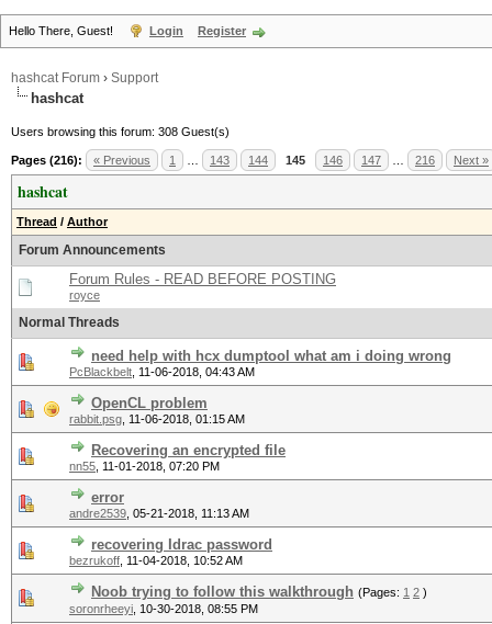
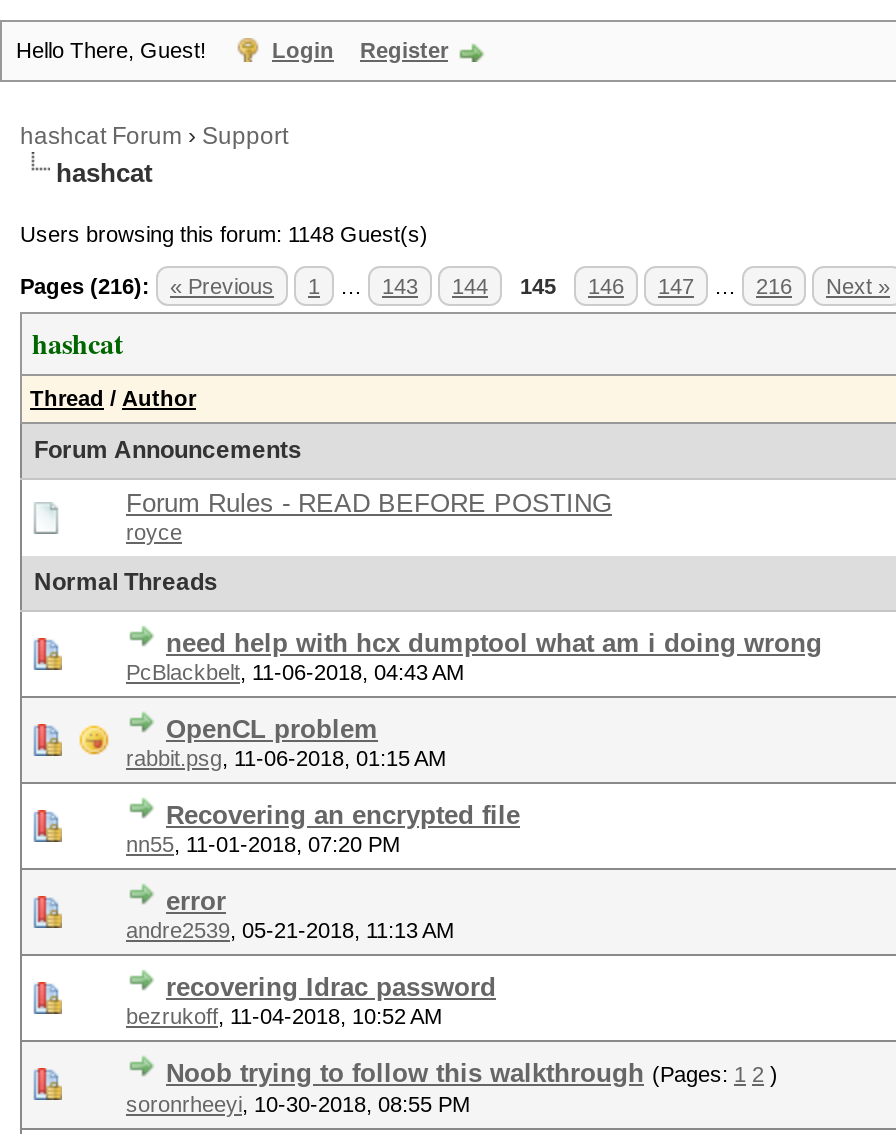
- Users browsing this forum: 308 Guest(s)
+ Users browsing this forum: 1148 Guest(s)
